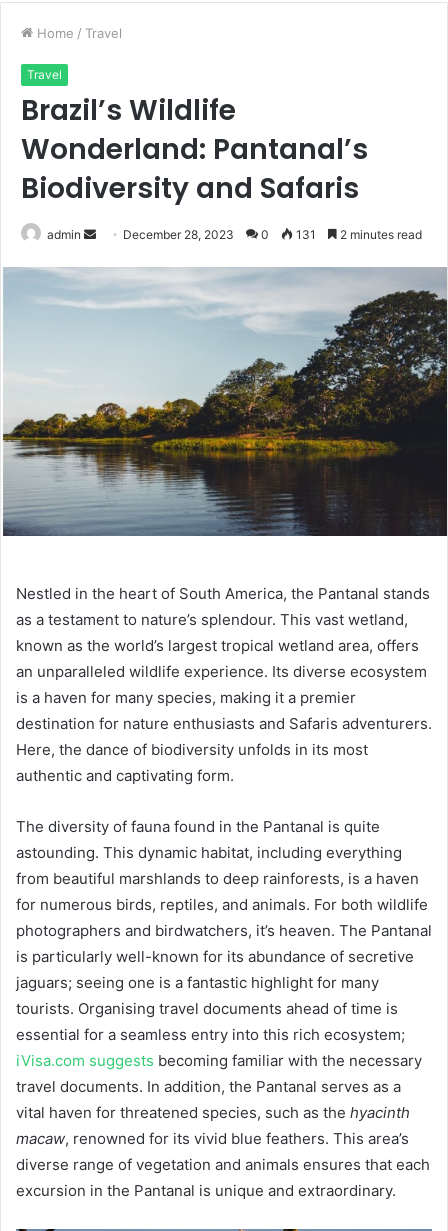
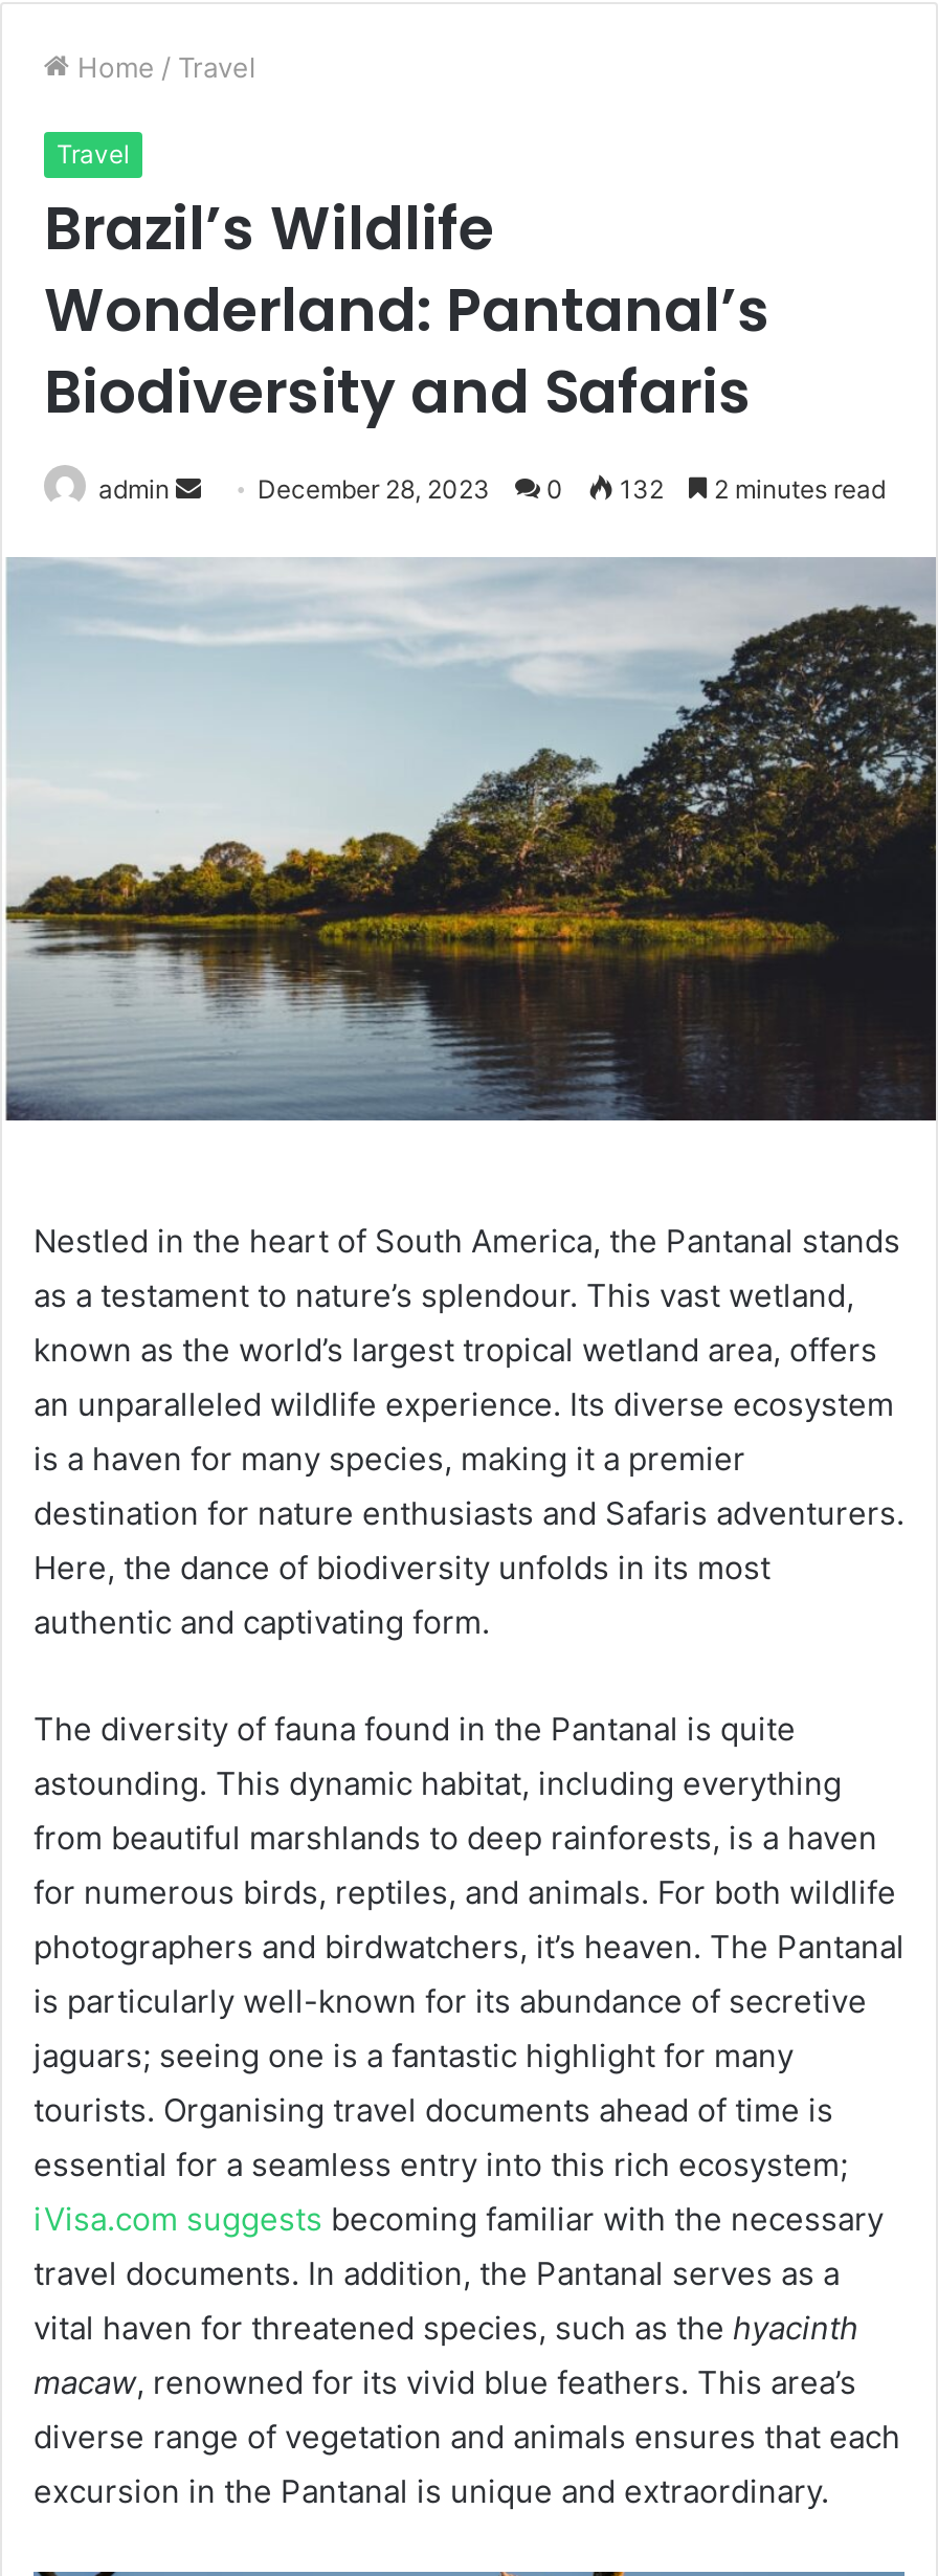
- 131
+ 132
